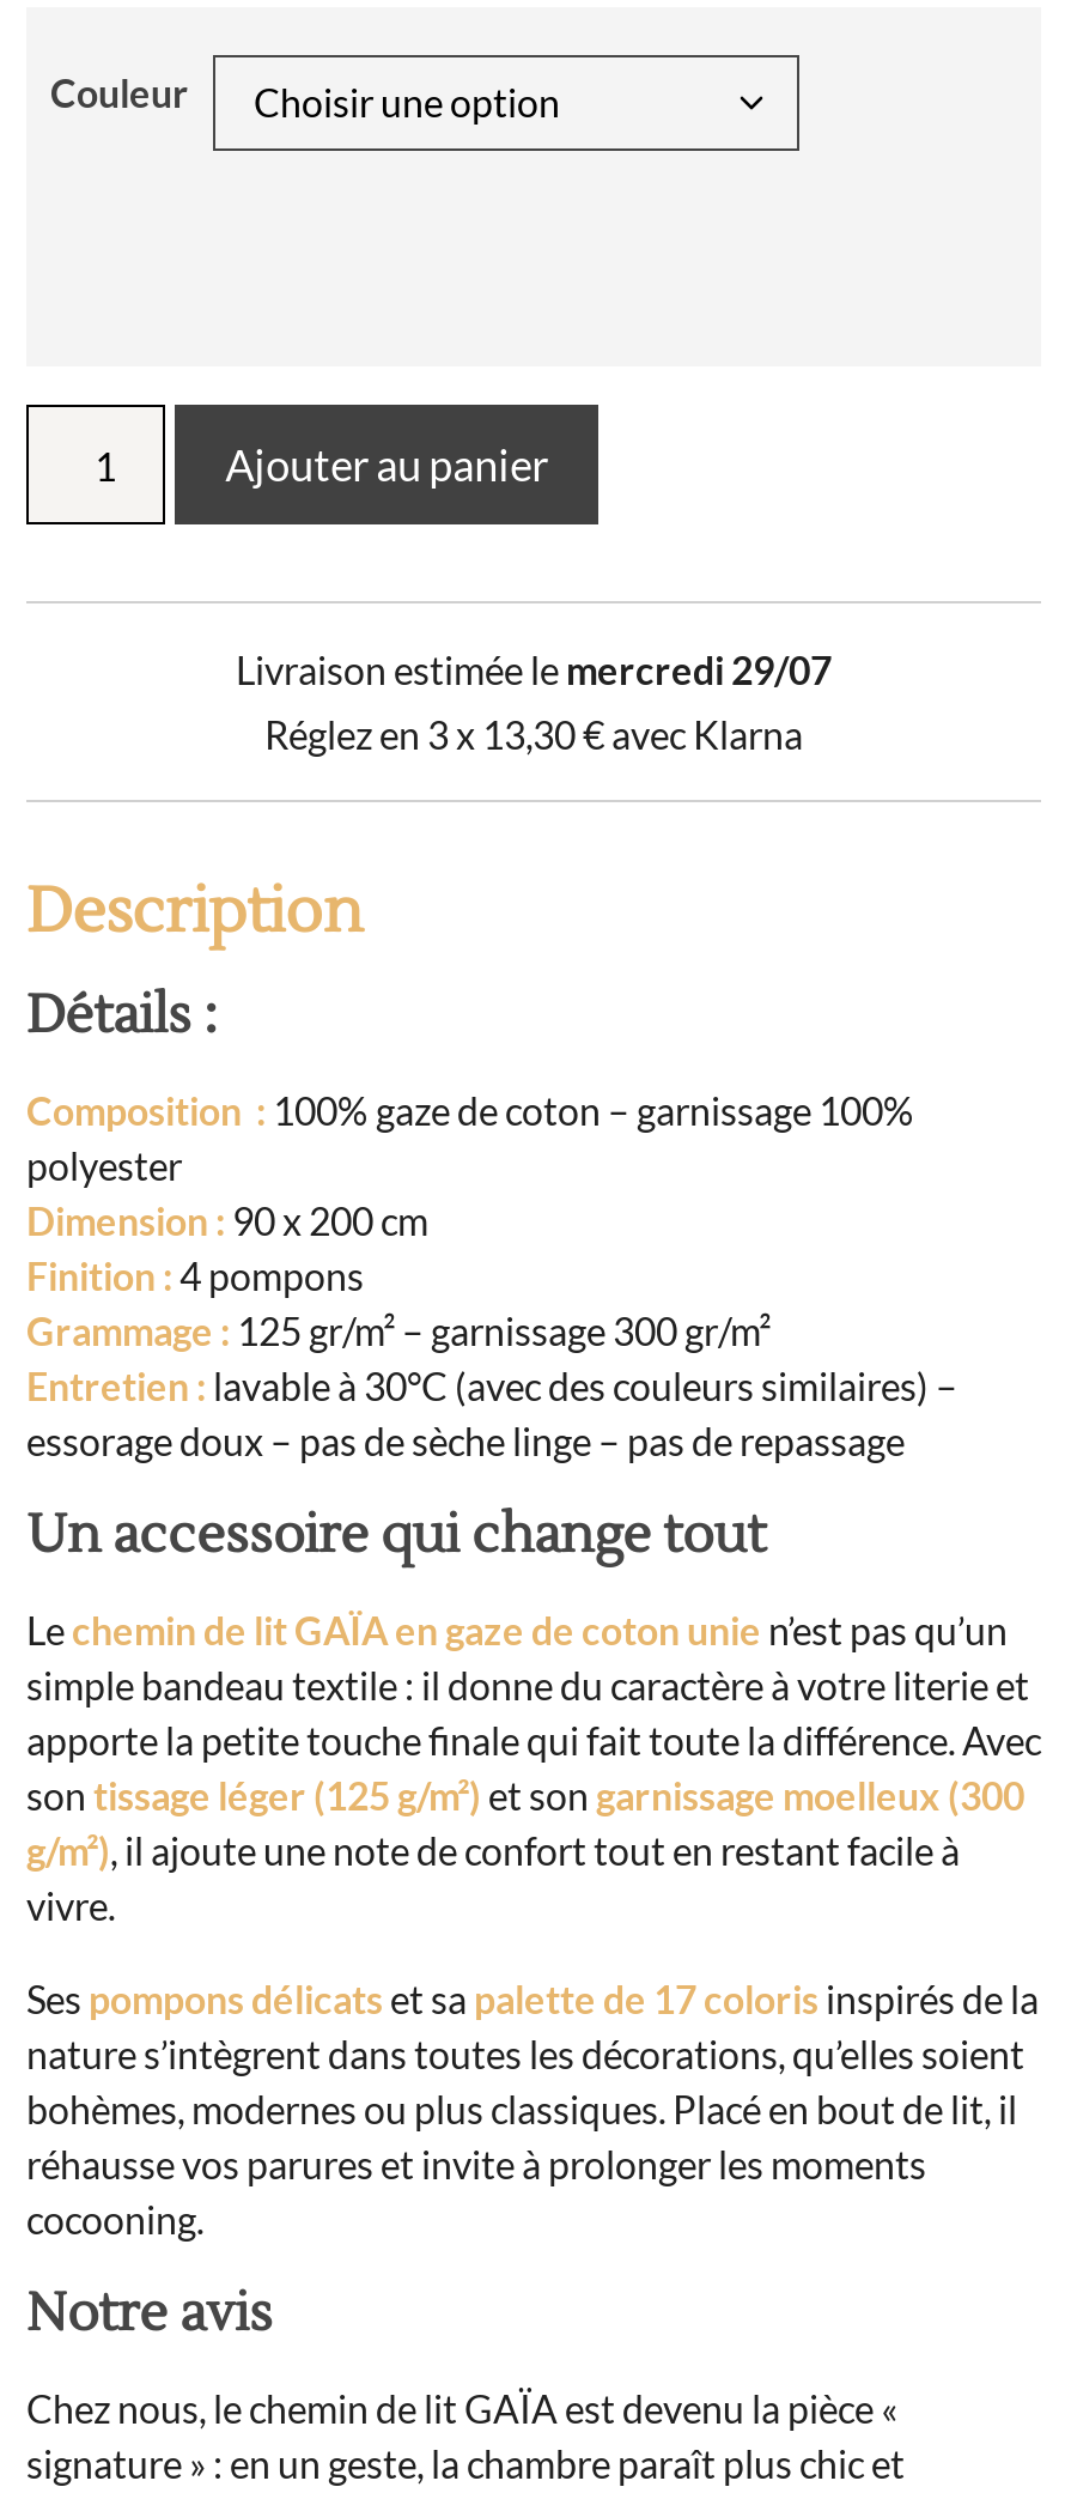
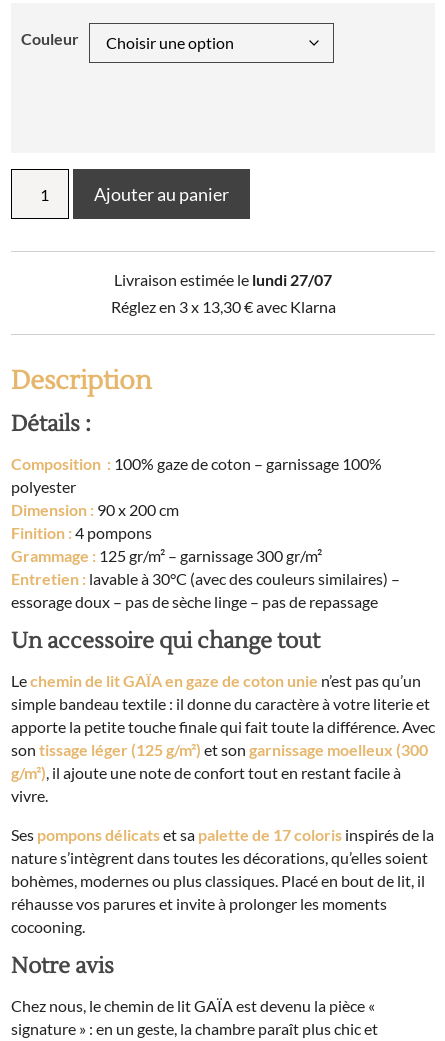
- Livraison estimée le mercredi 29/07
+ Livraison estimée le lundi 27/07
